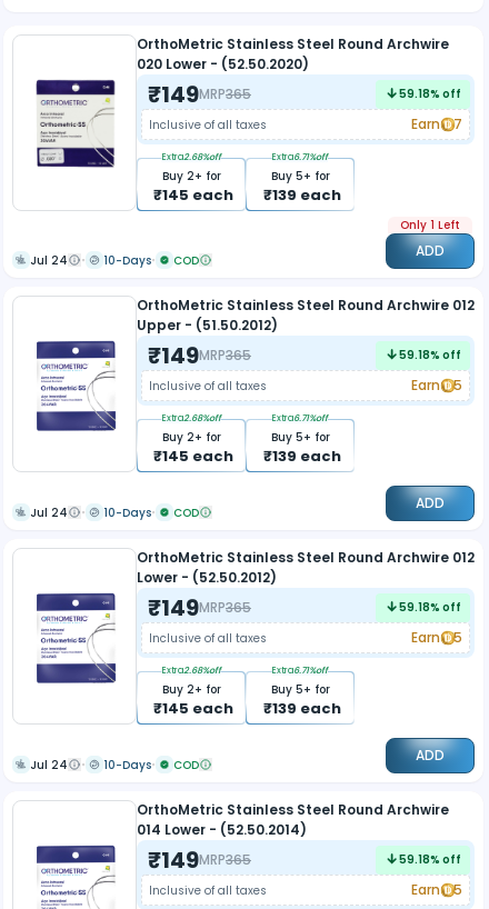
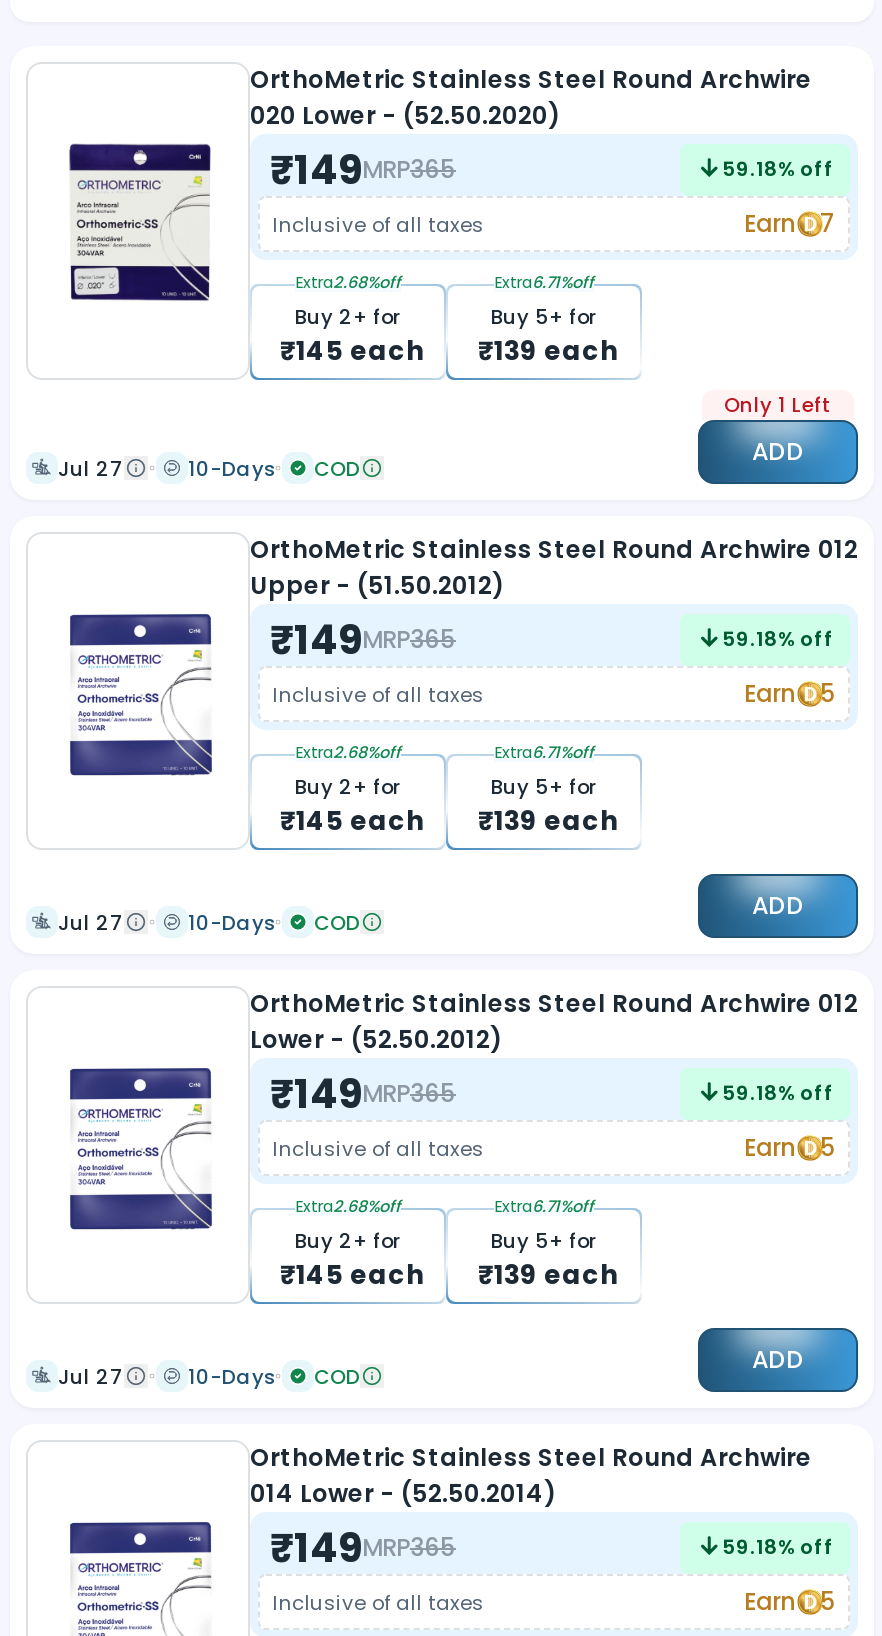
- Jul 24
+ Jul 27

- Jul 24
+ Jul 27

- Jul 24
+ Jul 27
